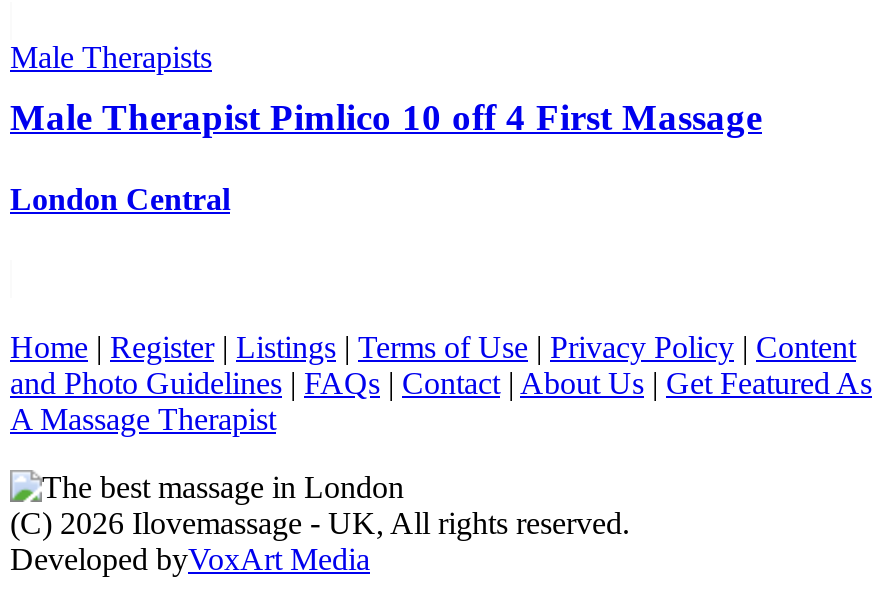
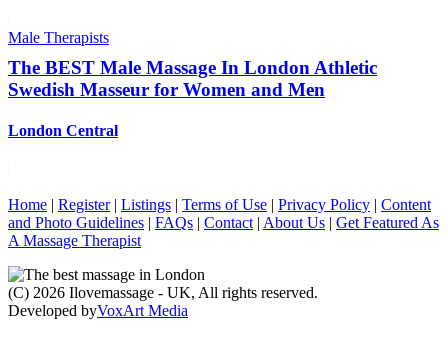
- Male Therapist Pimlico 10 off 4 First Massage
+ The BEST Male Massage In London Athletic
+ Swedish Masseur for Women and Men
